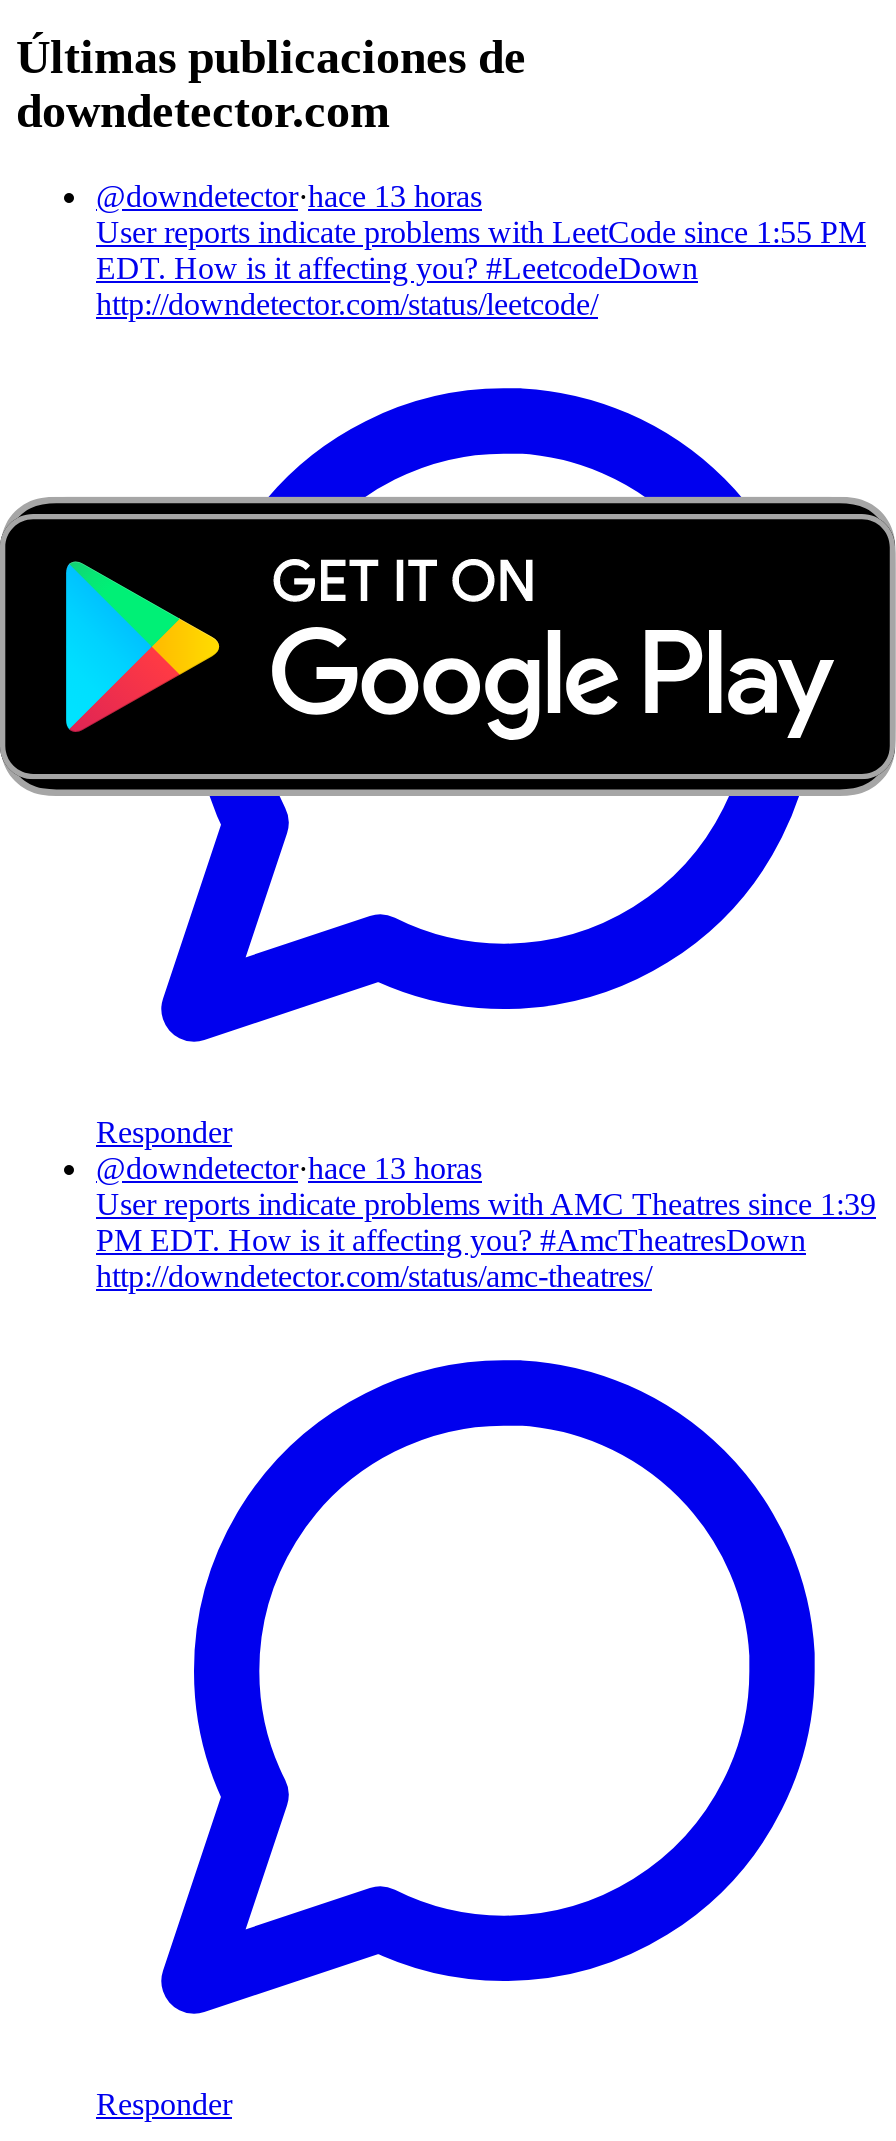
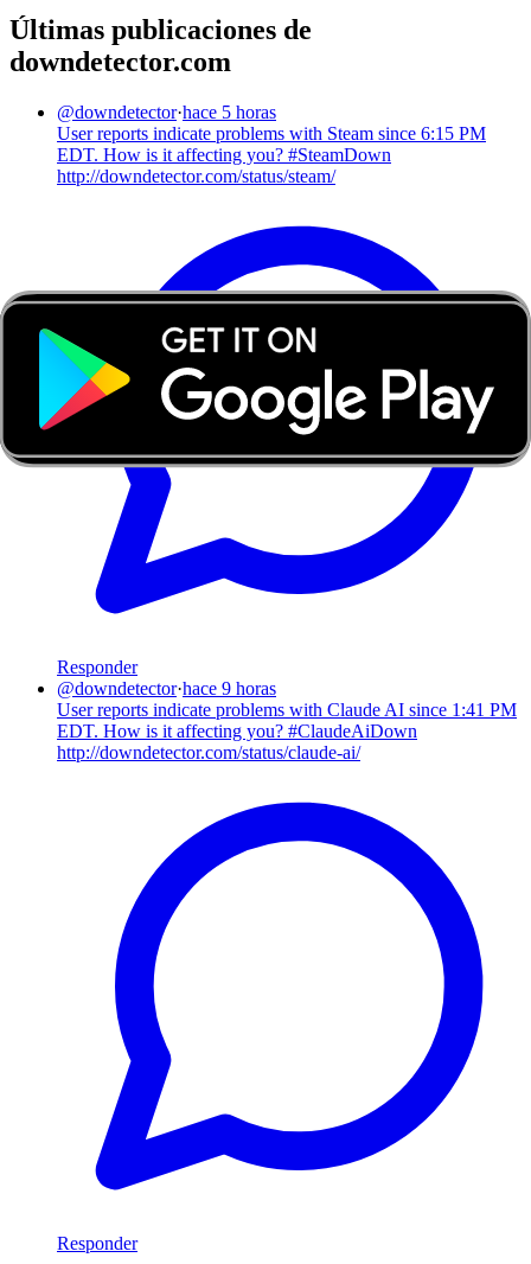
- @downdetector·hace 13 horas
- User reports indicate problems with LeetCode since 1:55 PM
- EDT. How is it affecting you? #LeetcodeDown
- http://downdetector.com/status/leetcode/
+ @downdetector·hace 5 horas
+ User reports indicate problems with Steam since 6:15 PM
+ EDT. How is it affecting you? #SteamDown
+ http://downdetector.com/status/steam/

- @downdetector·hace 13 horas
- User reports indicate problems with AMC Theatres since 1:39
- PM EDT. How is it affecting you? #AmcTheatresDown
- http://downdetector.com/status/amc-theatres/
+ @downdetector·hace 9 horas
+ User reports indicate problems with Claude AI since 1:41 PM
+ EDT. How is it affecting you? #ClaudeAiDown
+ http://downdetector.com/status/claude-ai/
